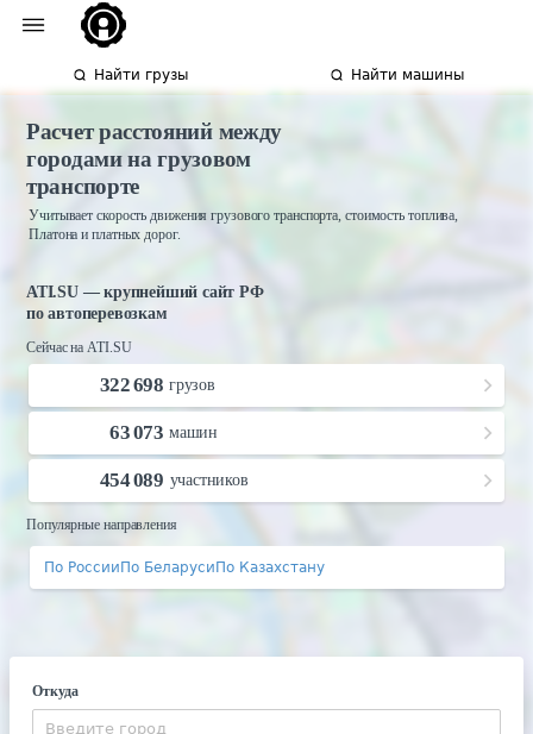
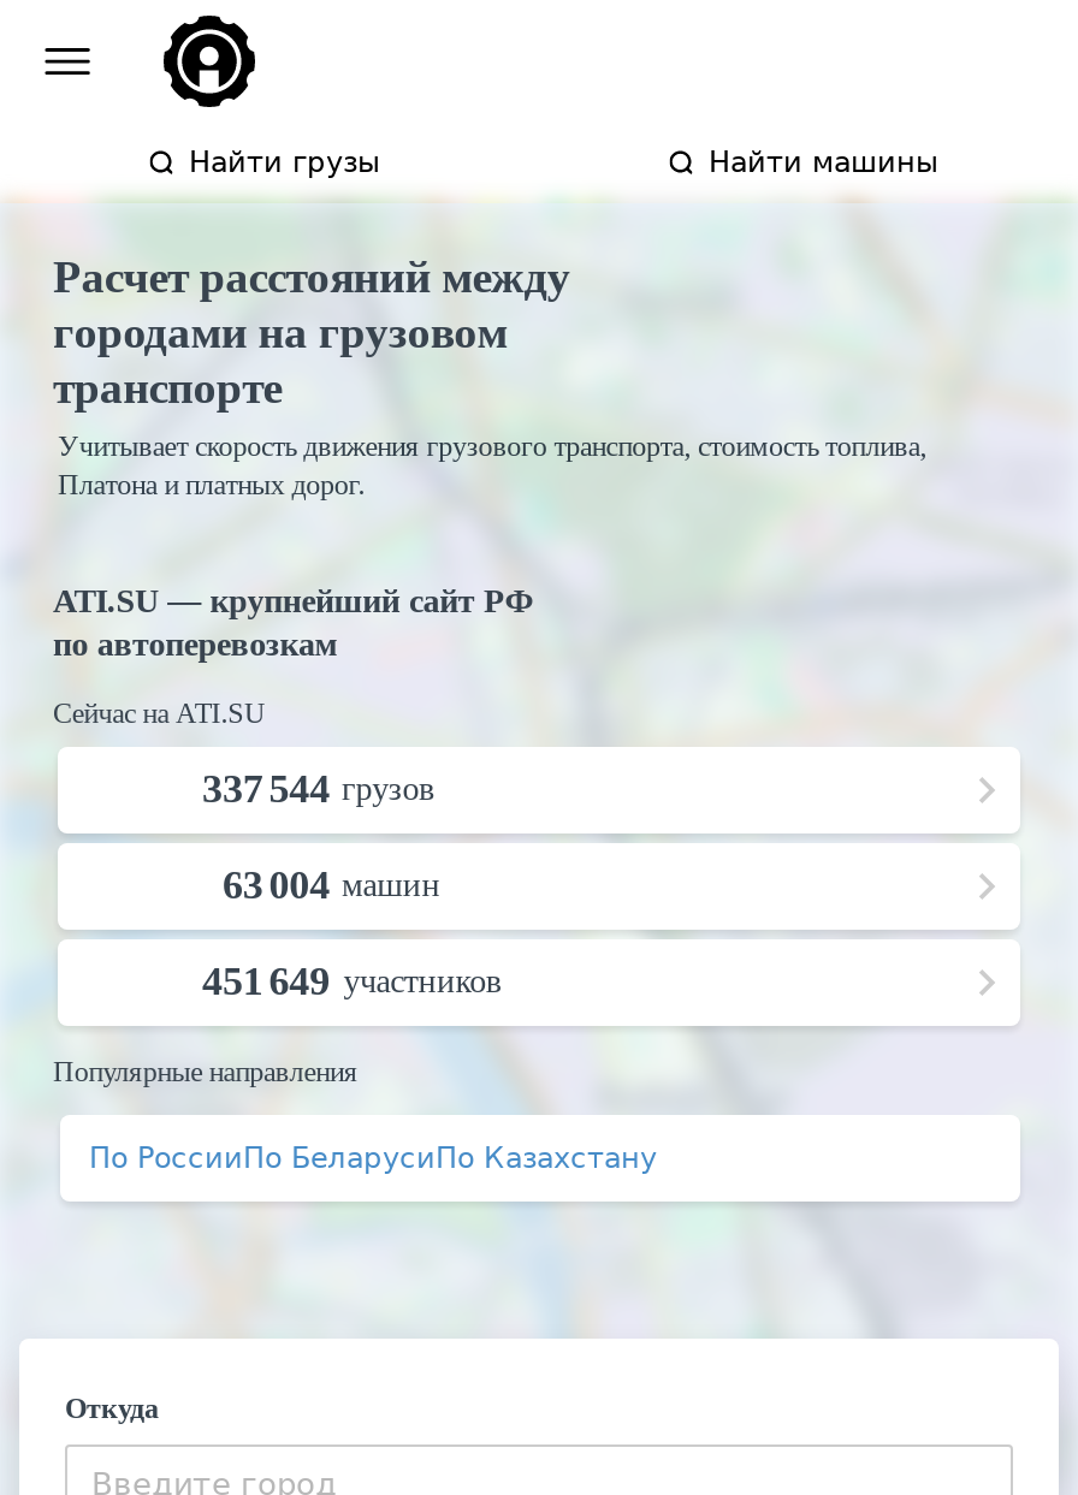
- 322 698 грузов
+ 337 544 грузов

- 63 073 машин
+ 63 004 машин

- 454 089 участников
+ 451 649 участников
